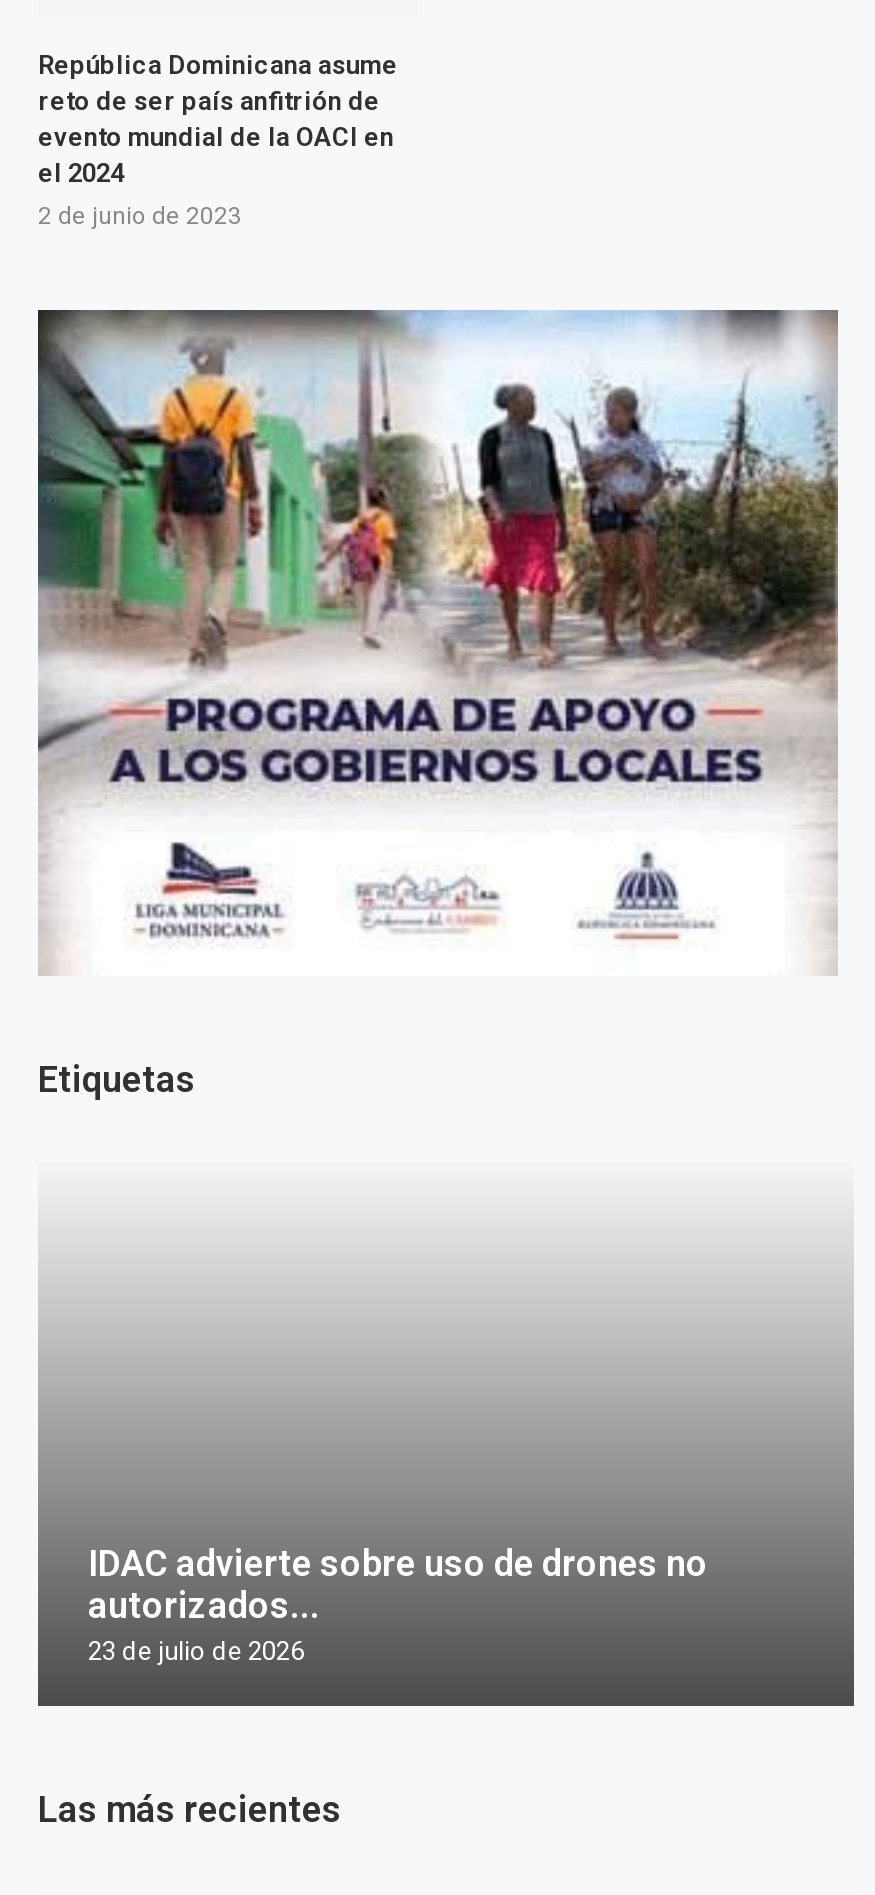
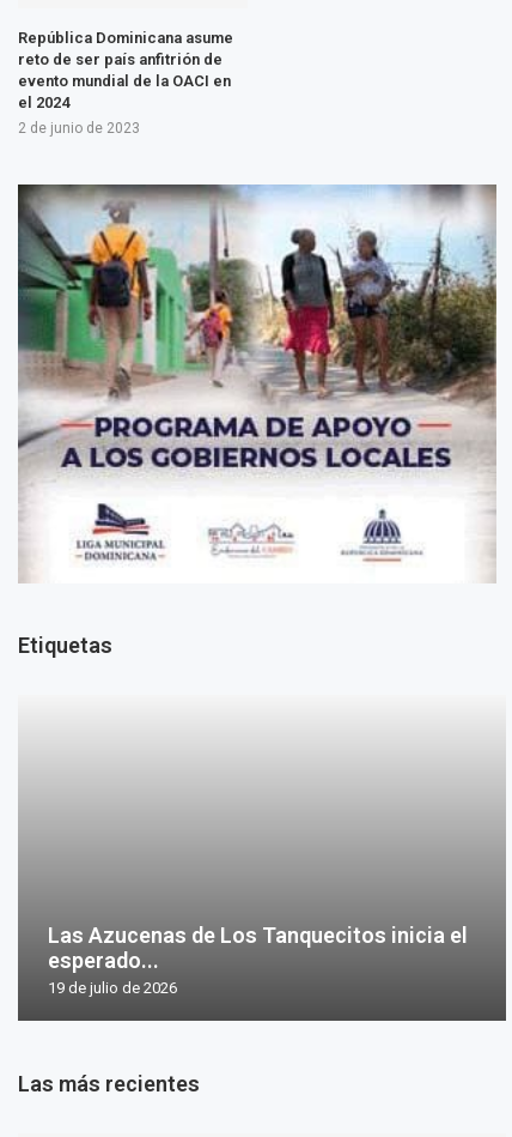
- IDAC advierte sobre uso de drones no
- autorizados...
- 23 de julio de 2026
+ Las Azucenas de Los Tanquecitos inicia el
+ esperado...
+ 19 de julio de 2026
